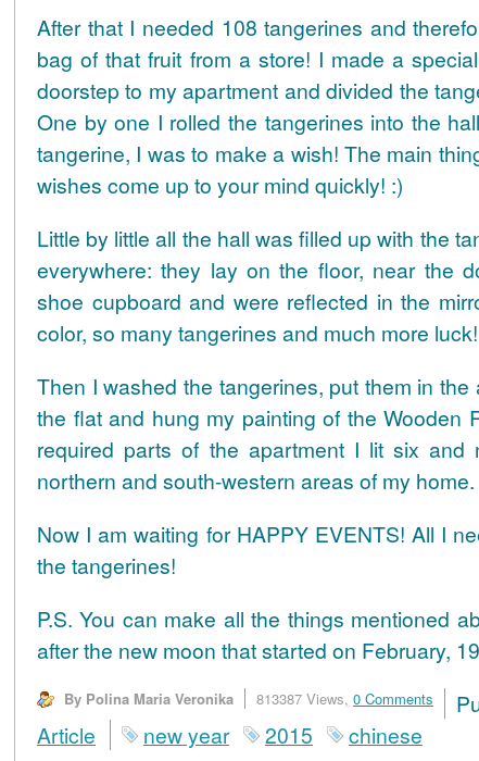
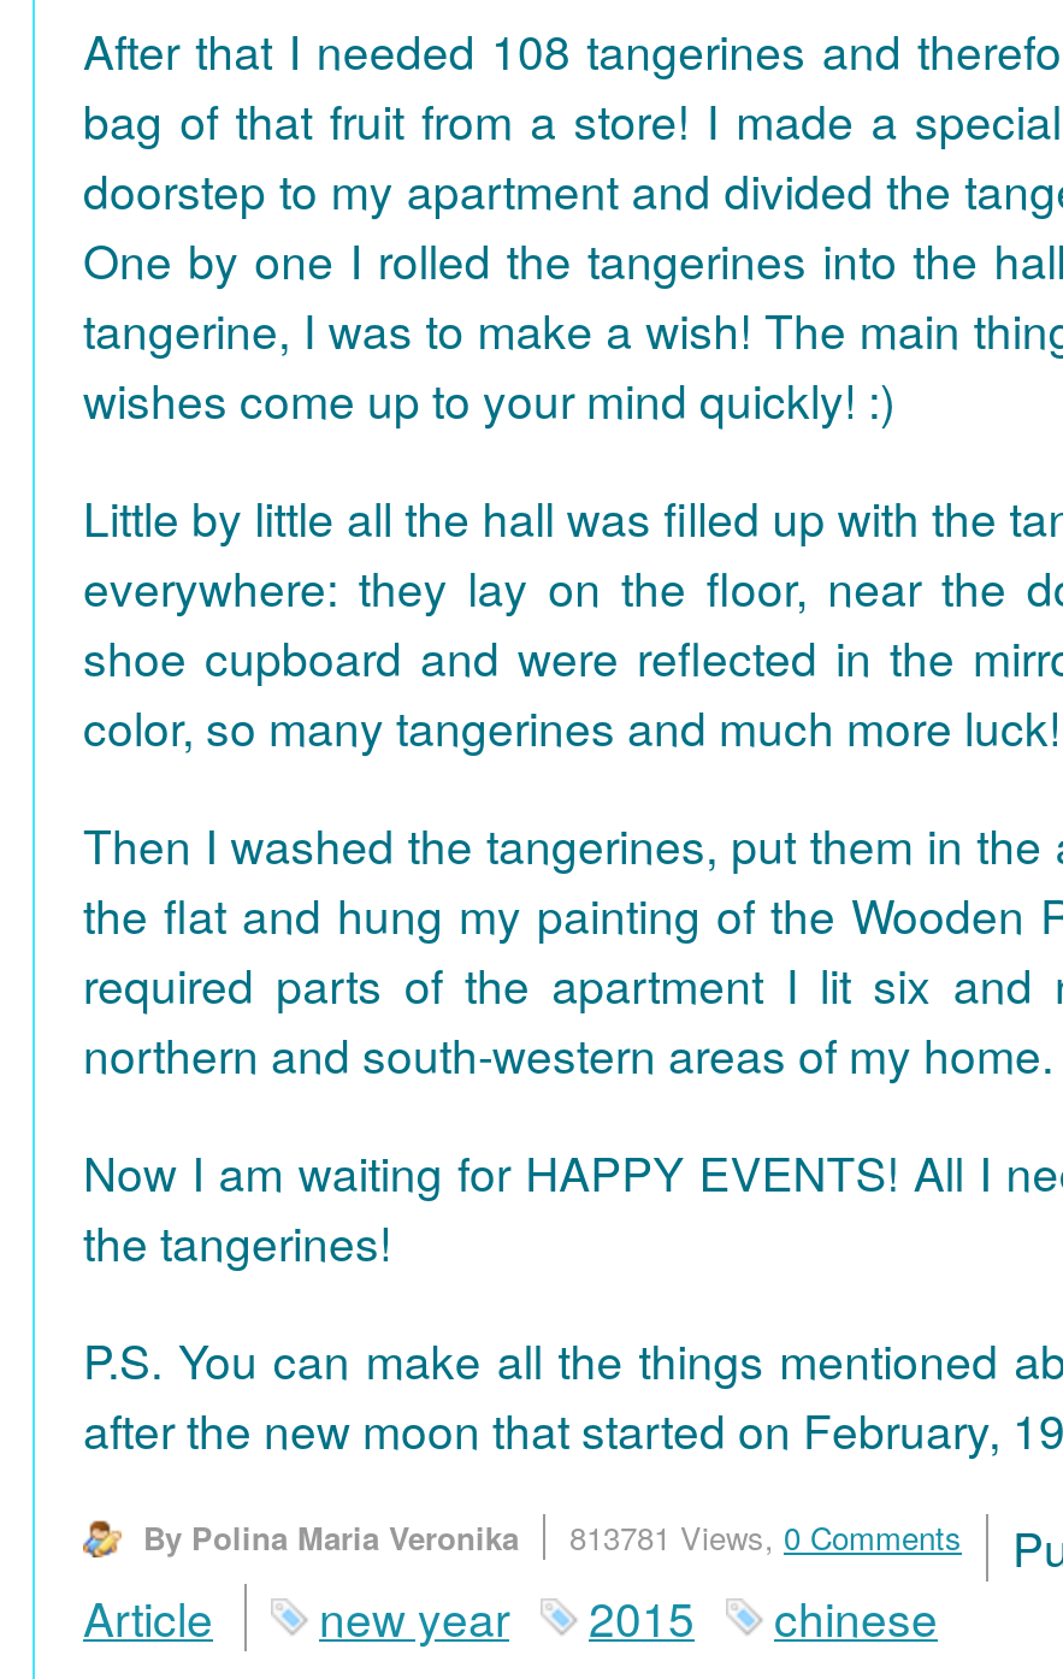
- 813387 Views, 0 Comments
+ 813781 Views, 0 Comments
